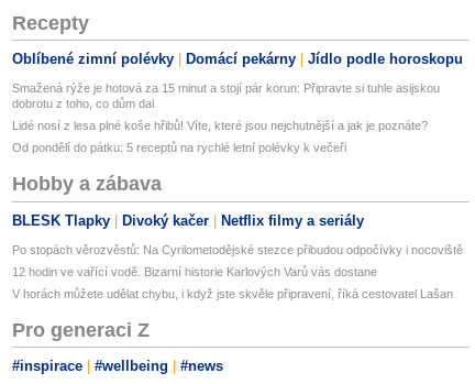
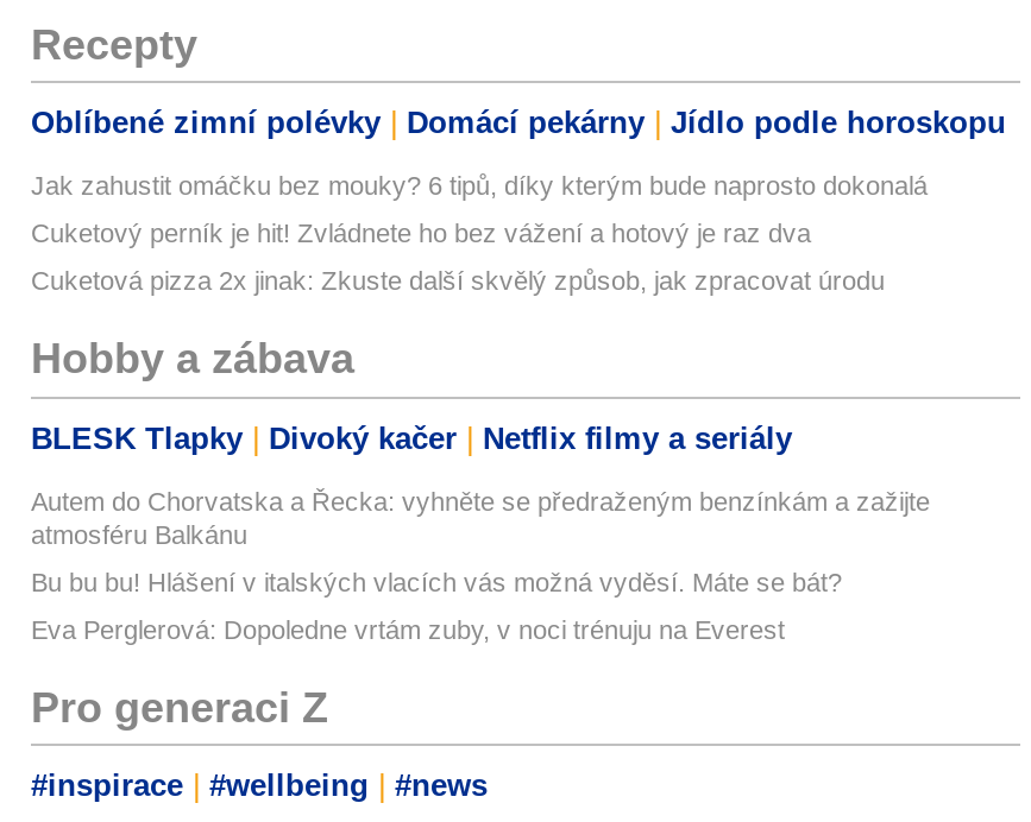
- Smažená rýže je hotová za 15 minut a stojí pár korun: Připravte si tuhle asijskou
- dobrotu z toho, co dům dal
+ Jak zahustit omáčku bez mouky? 6 tipů, díky kterým bude naprosto dokonalá

- Lidé nosí z lesa plné koše hřibů! Víte, které jsou nejchutnější a jak je poznáte?
+ Cuketový perník je hit! Zvládnete ho bez vážení a hotový je raz dva

- Od pondělí do pátku: 5 receptů na rychlé letní polévky k večeři
+ Cuketová pizza 2x jinak: Zkuste další skvělý způsob, jak zpracovat úrodu

- Po stopách věrozvěstů: Na Cyrilometodějské stezce přibudou odpočívky i nocoviště
+ Autem do Chorvatska a Řecka: vyhněte se předraženým benzínkám a zažijte
+ atmosféru Balkánu

- 12 hodin ve vařící vodě. Bizarní historie Karlových Varů vás dostane
+ Bu bu bu! Hlášení v italských vlacích vás možná vyděsí. Máte se bát?

- V horách můžete udělat chybu, i když jste skvěle připravení, říká cestovatel Lašan
+ Eva Perglerová: Dopoledne vrtám zuby, v noci trénuju na Everest
